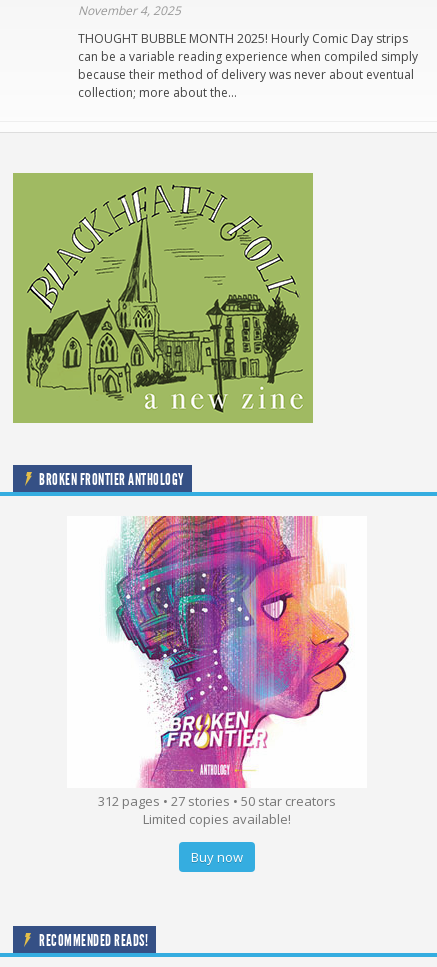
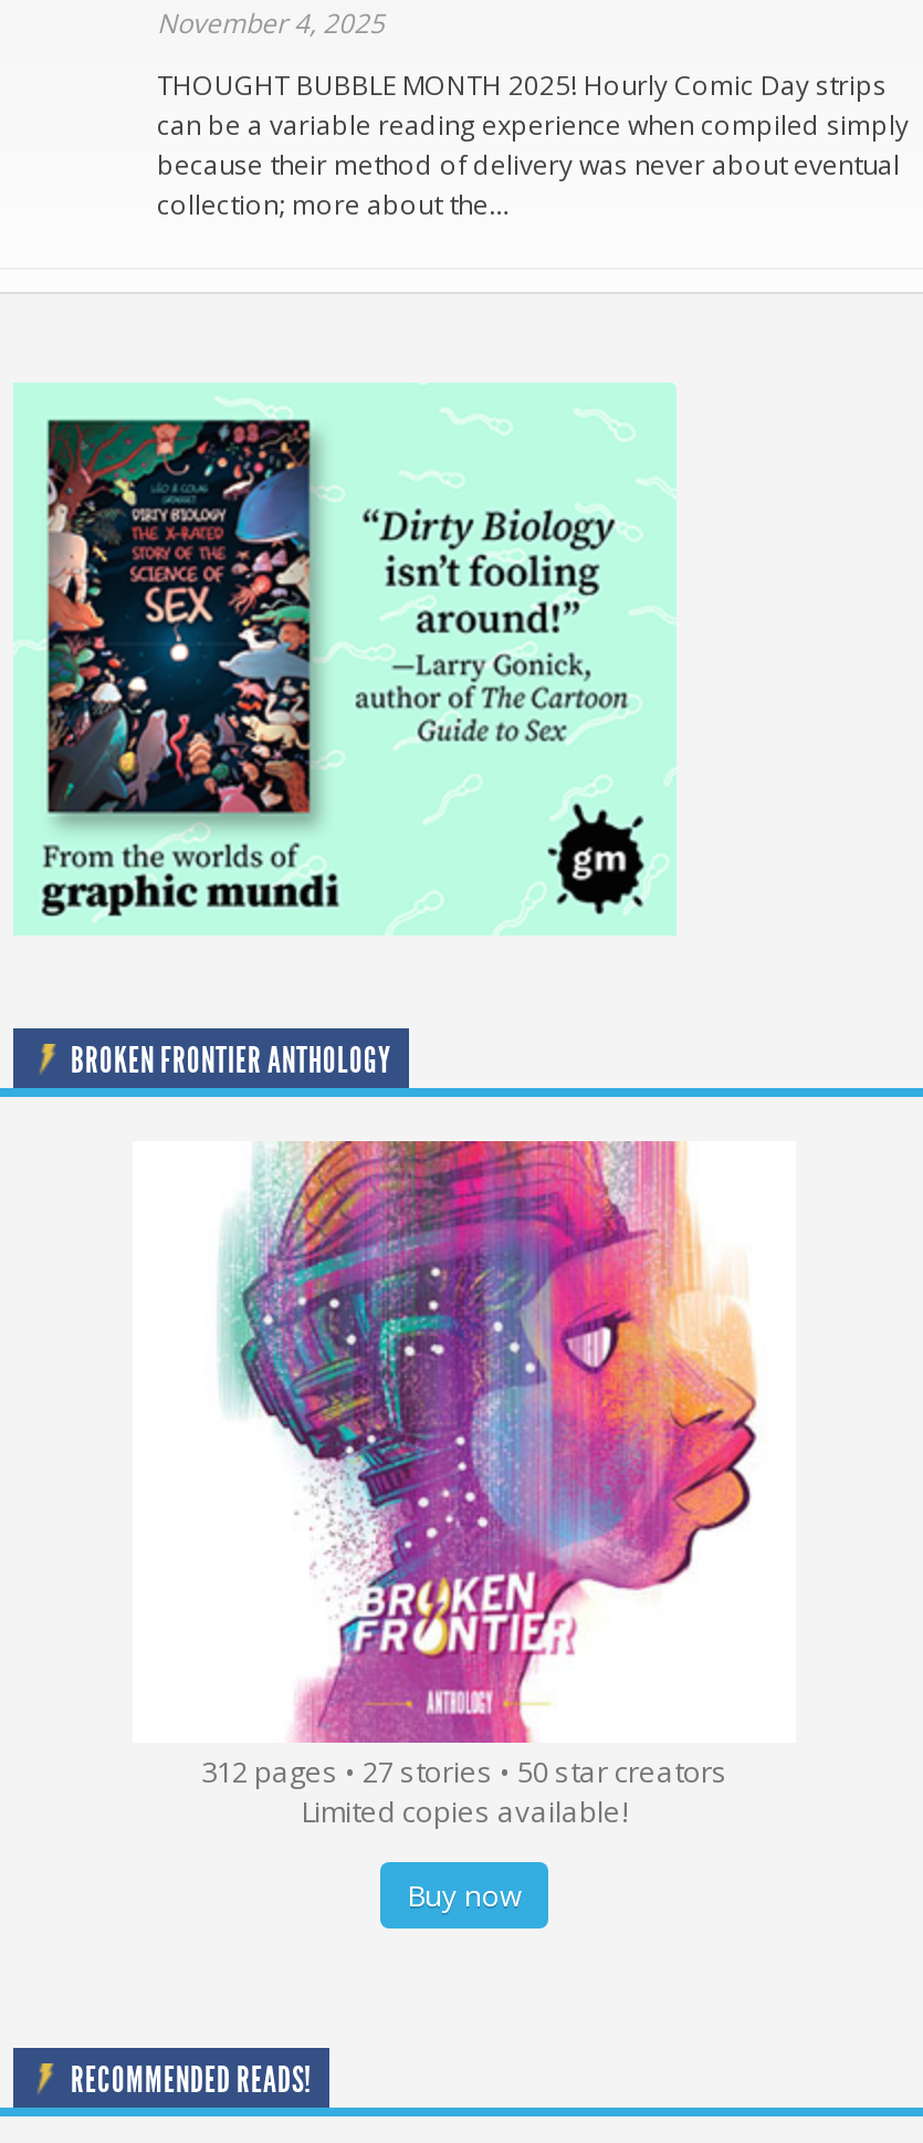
- [image]
+ [image]
